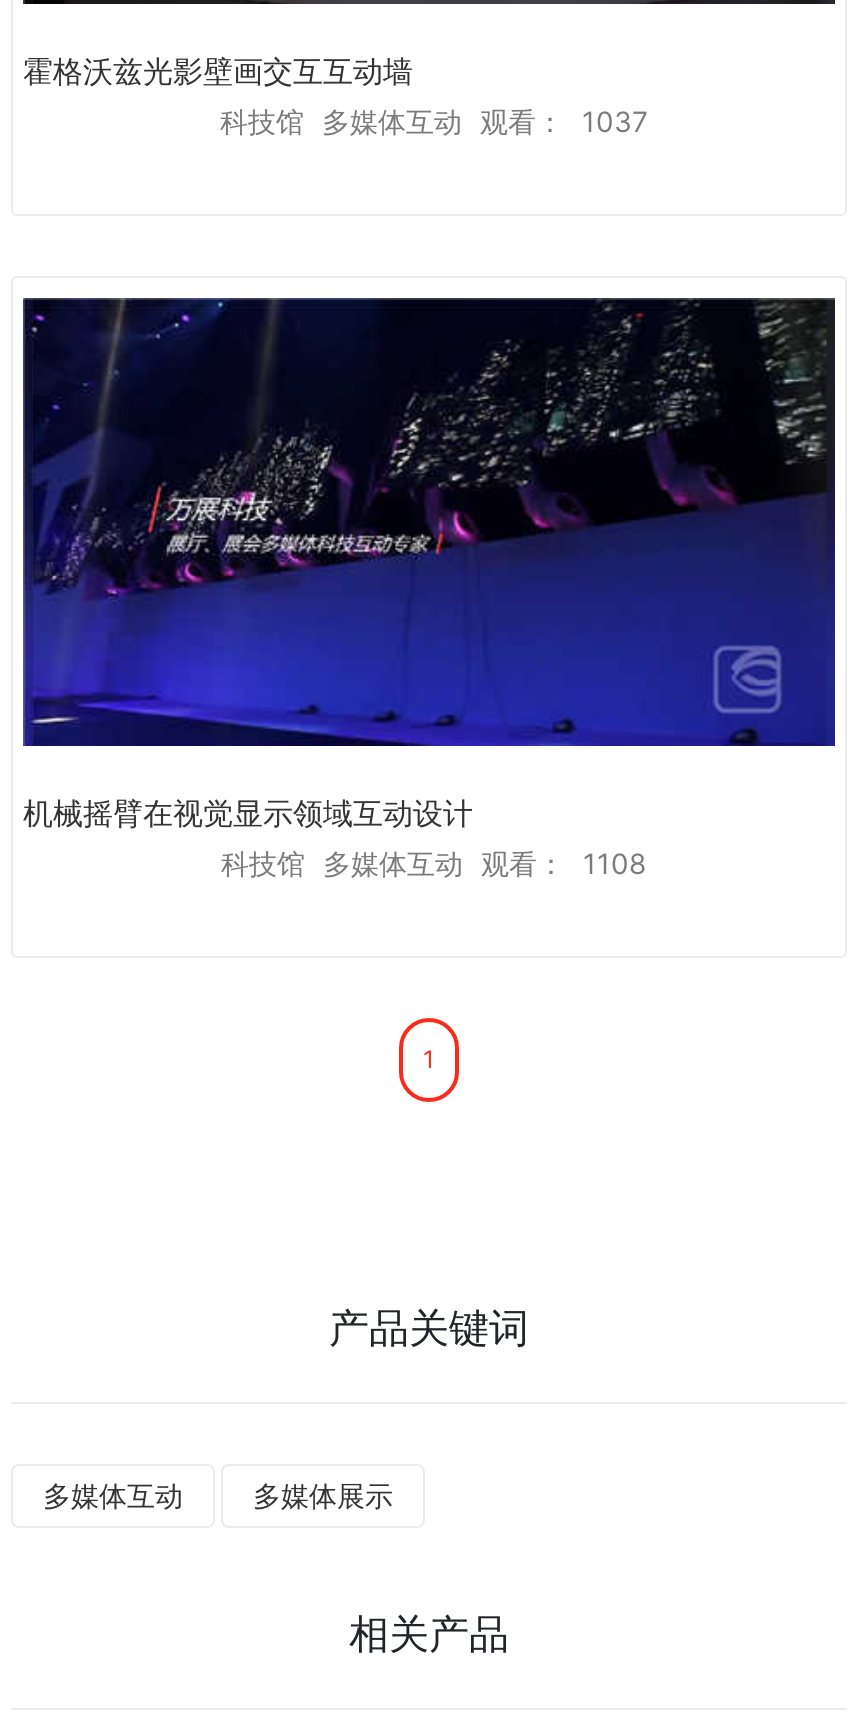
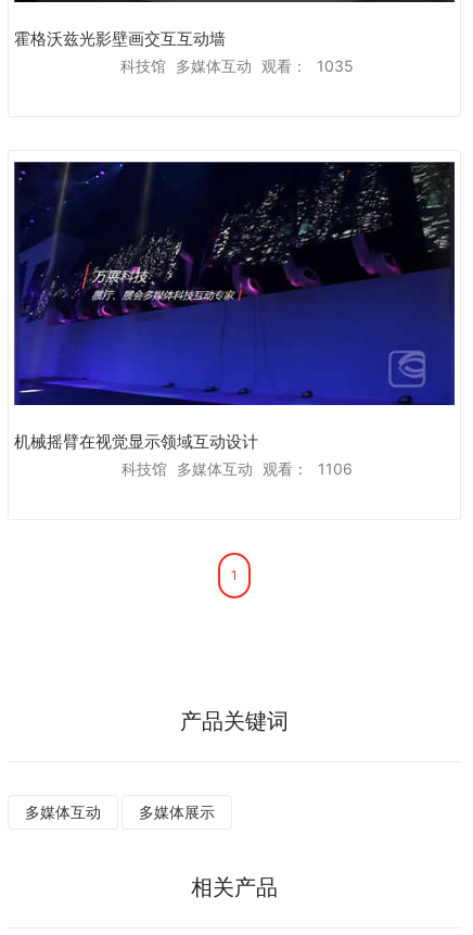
- 科技馆 多媒体互动 观看： 1037
+ 科技馆 多媒体互动 观看： 1035

- 科技馆 多媒体互动 观看： 1108
+ 科技馆 多媒体互动 观看： 1106
